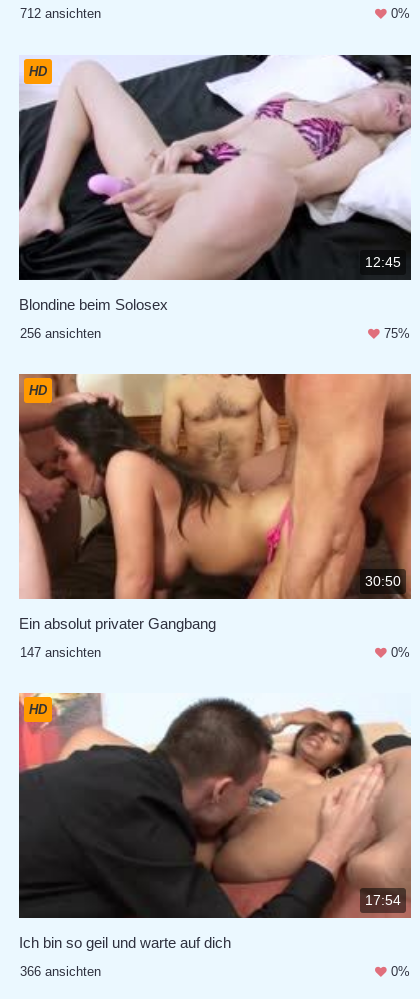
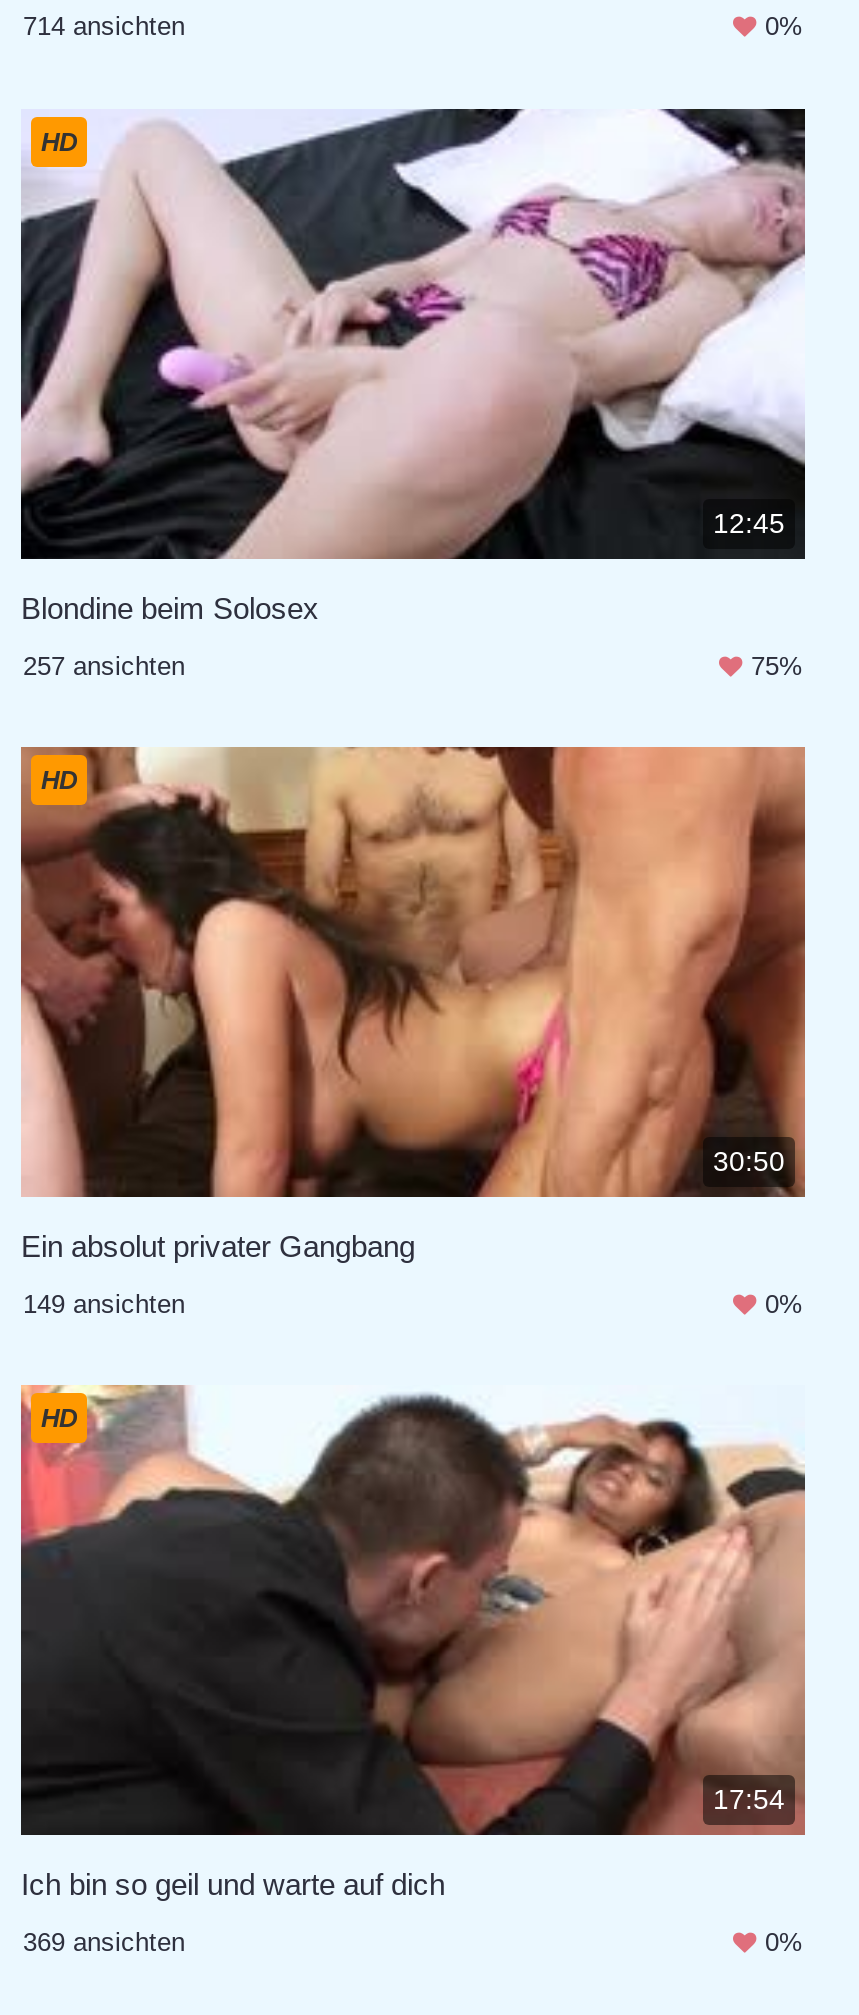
- 712 ansichten
+ 714 ansichten

- 256 ansichten
+ 257 ansichten

- 147 ansichten
+ 149 ansichten

- 366 ansichten
+ 369 ansichten
